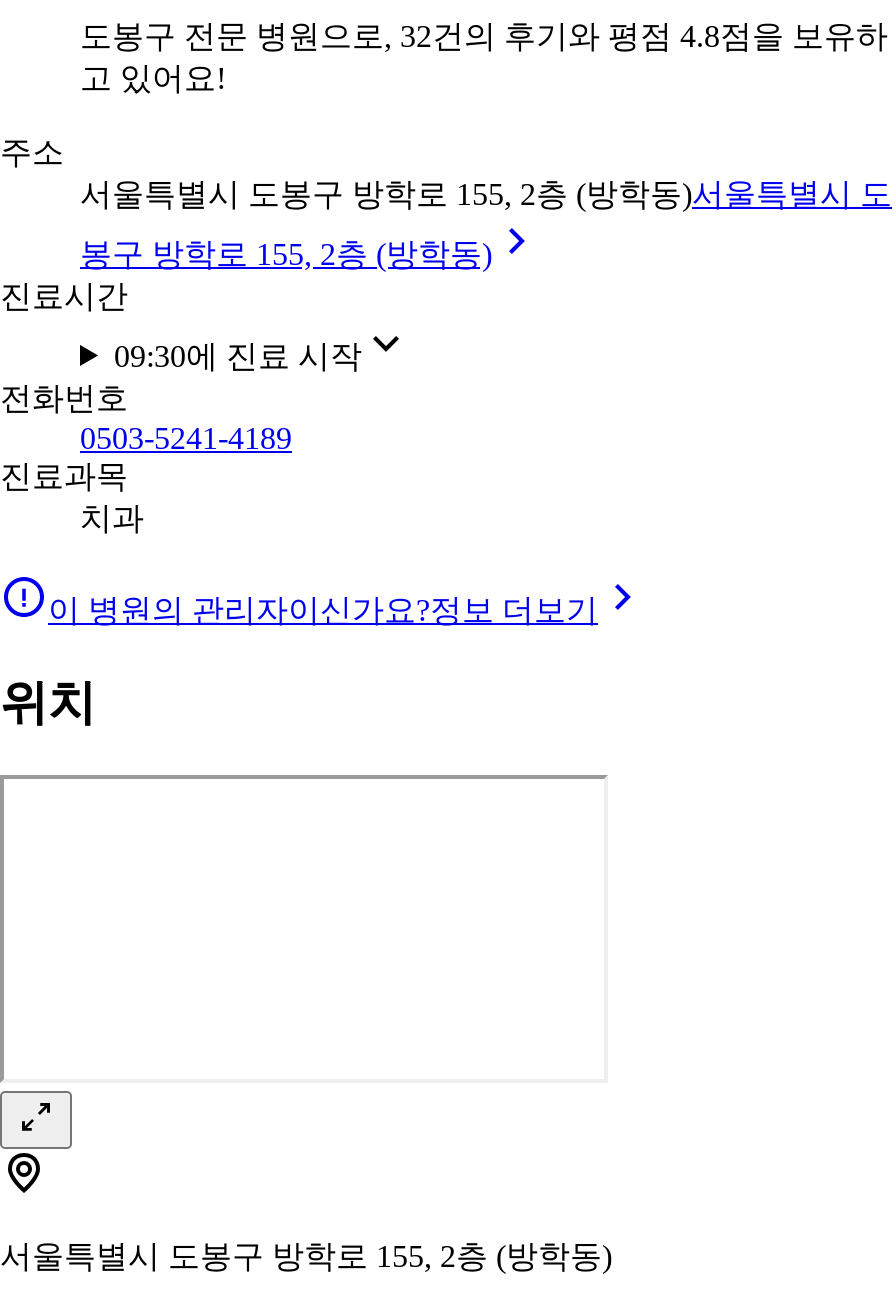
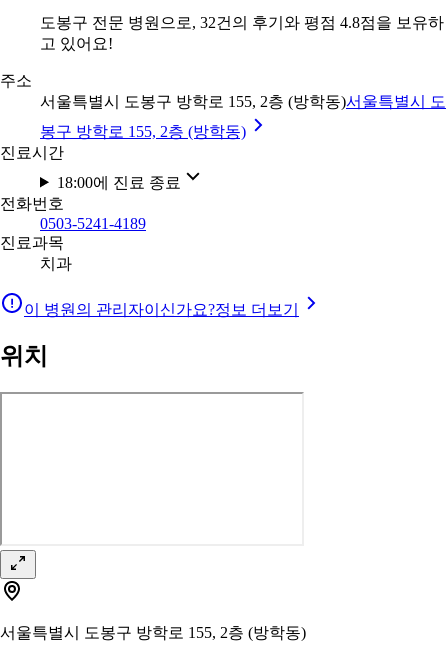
- 09:30에 진료 시작
+ 18:00에 진료 종료
